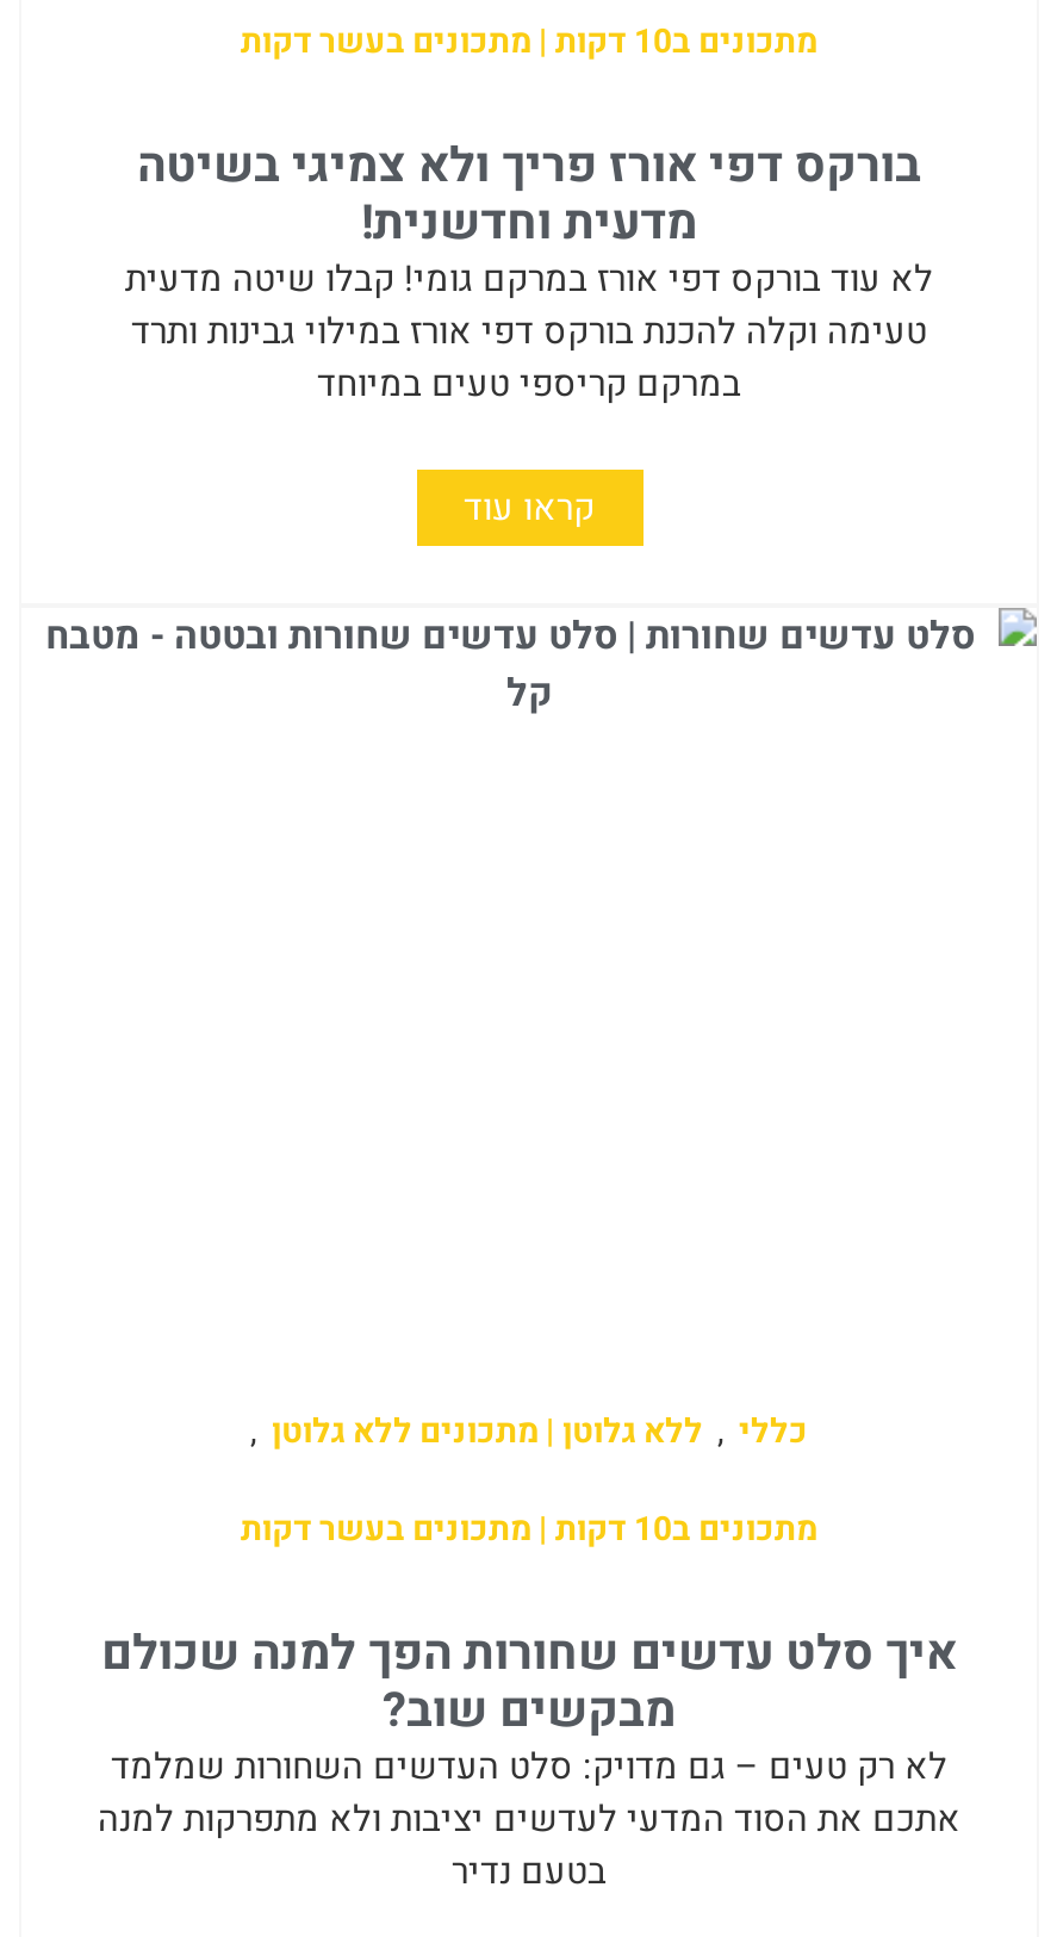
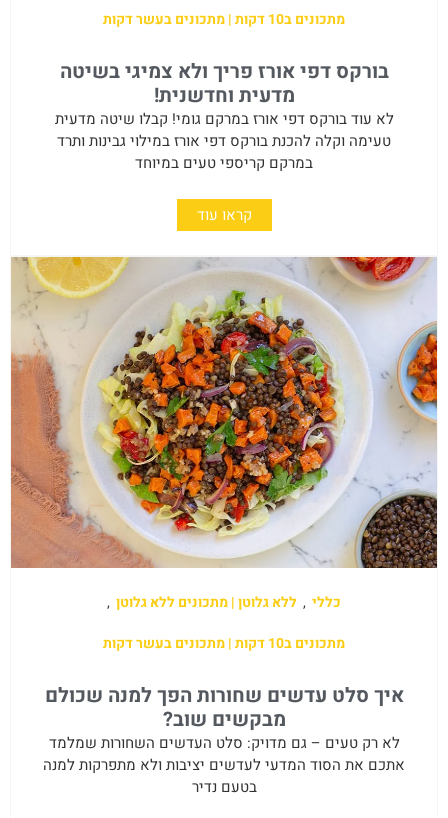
+ [image]
